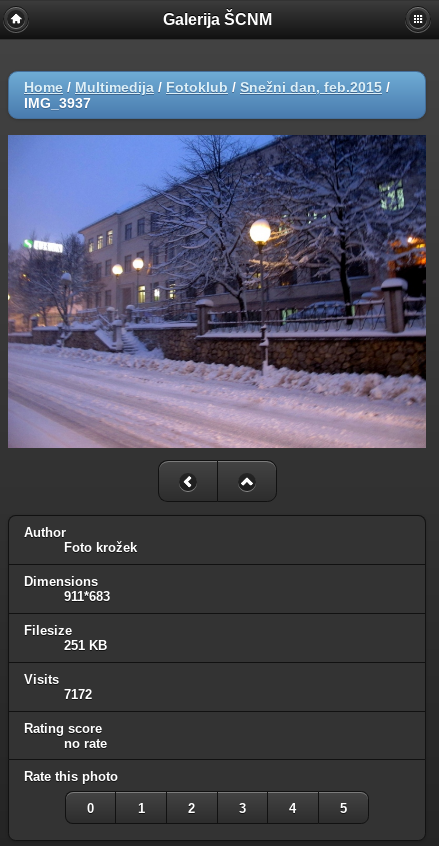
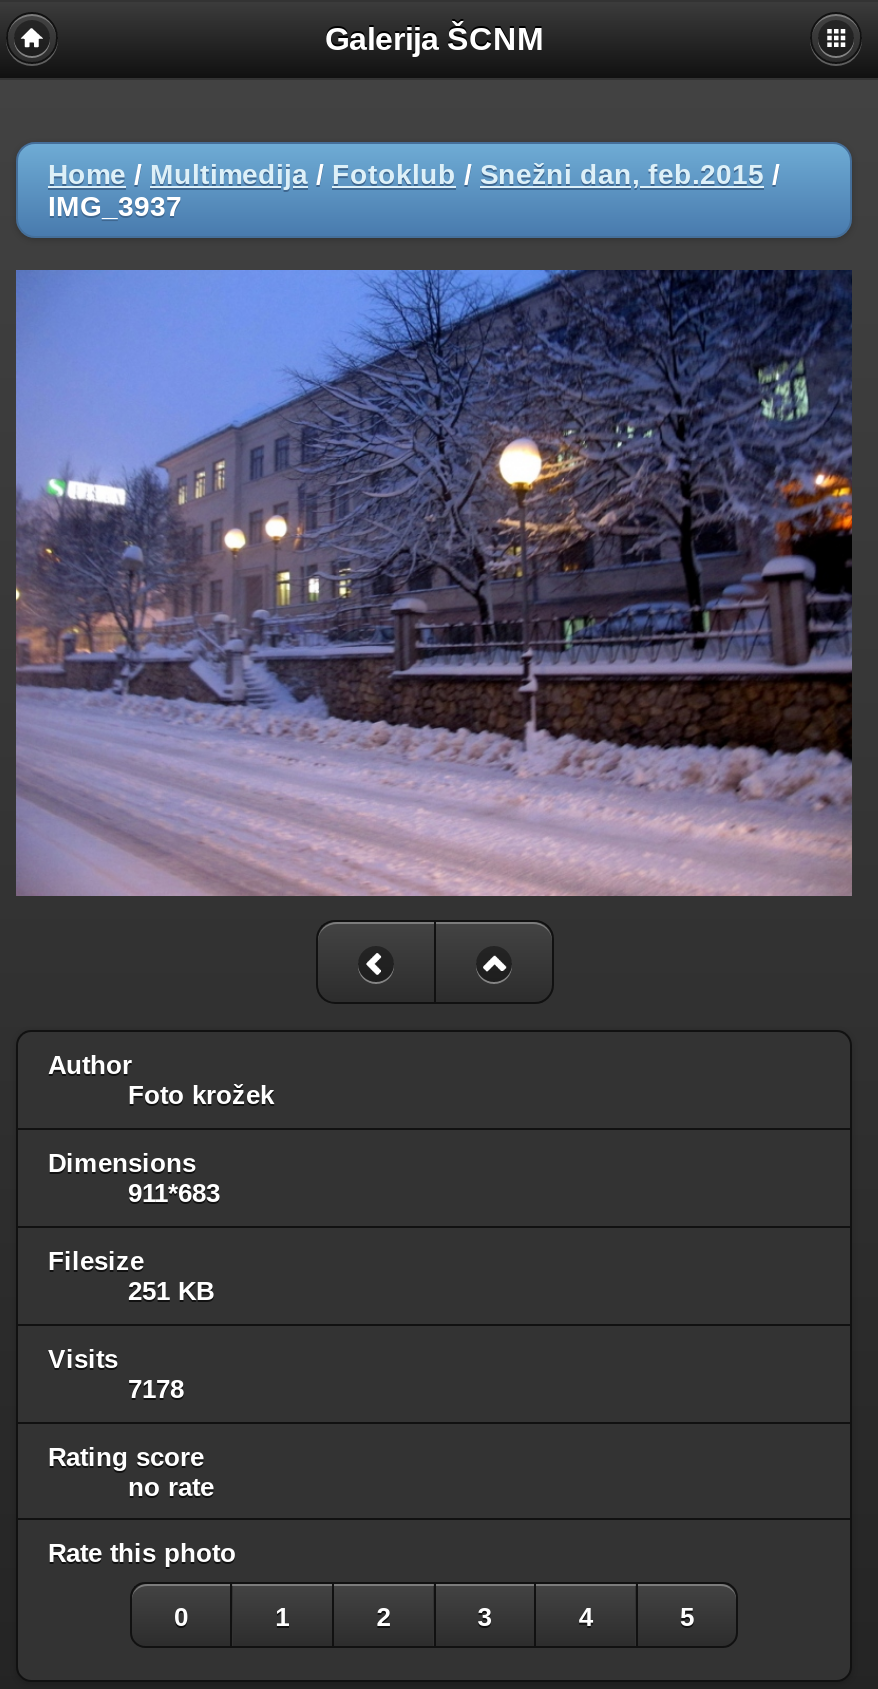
- 7172
+ 7178
